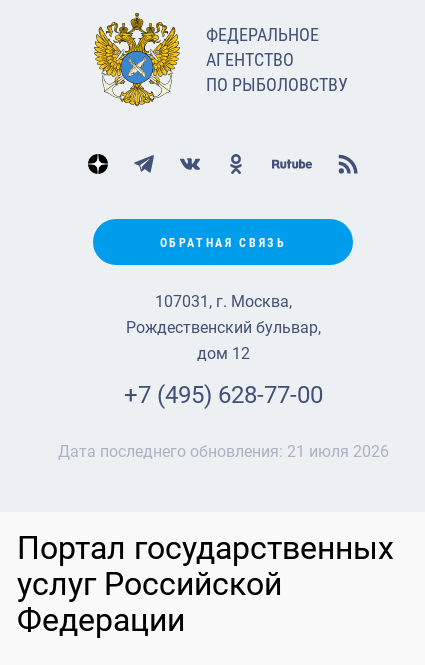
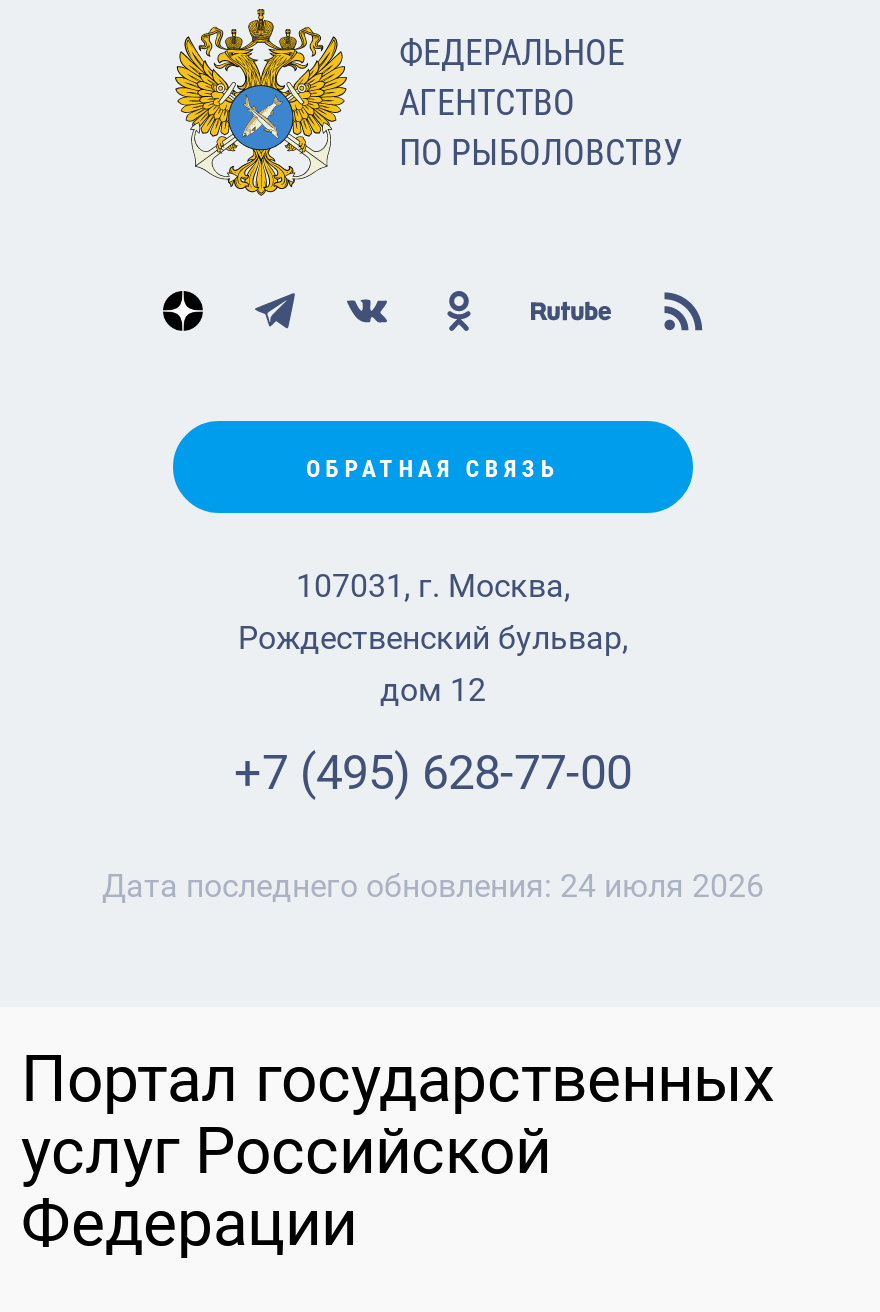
- Дата последнего обновления: 21 июля 2026
+ Дата последнего обновления: 24 июля 2026
